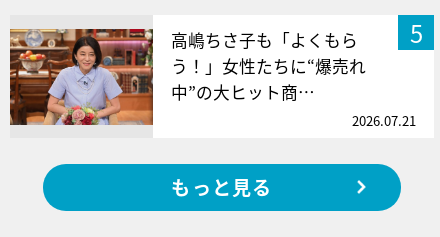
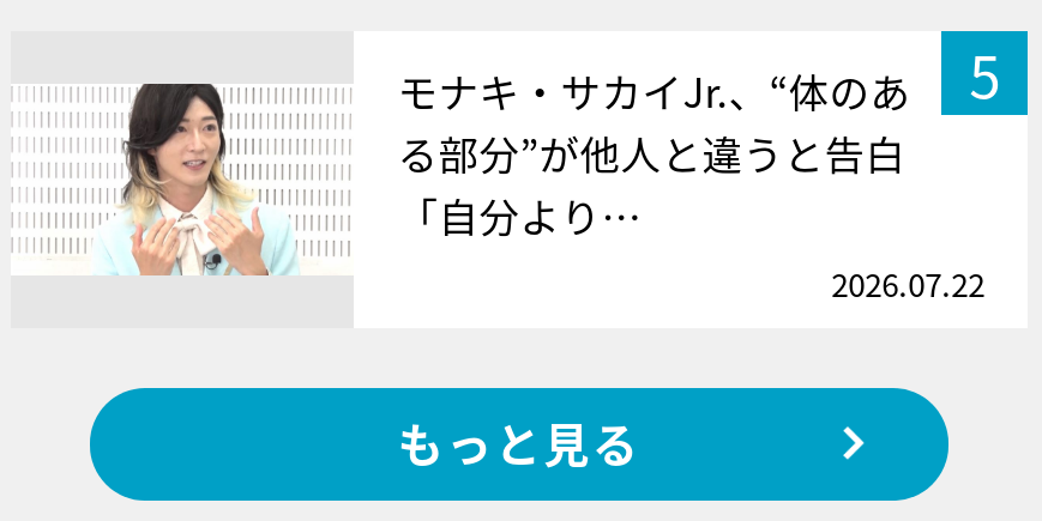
- [image]
- 高嶋ちさ子も「よくもら
- う！」女性たちに“爆売れ
- 中”の大ヒット商…
- 2026.07.21
+ [image]
+ モナキ・サカイJr.、“体のあ
+ る部分”が他人と違うと告白
+ 「自分より…
+ 2026.07.22
